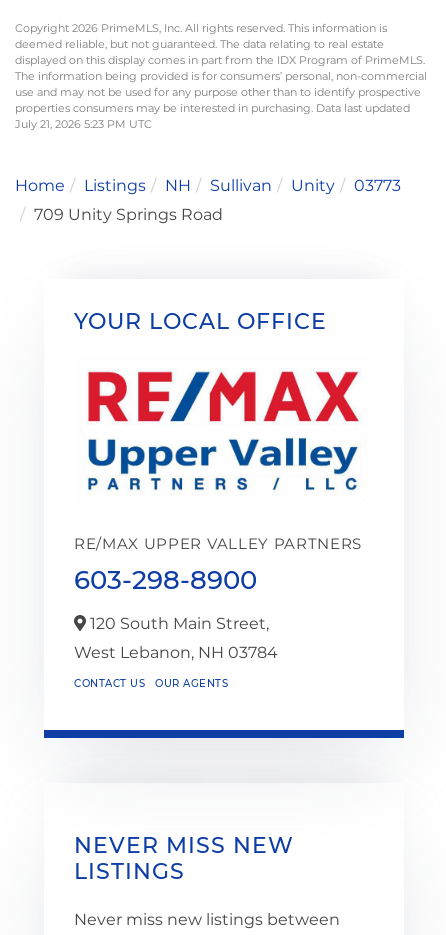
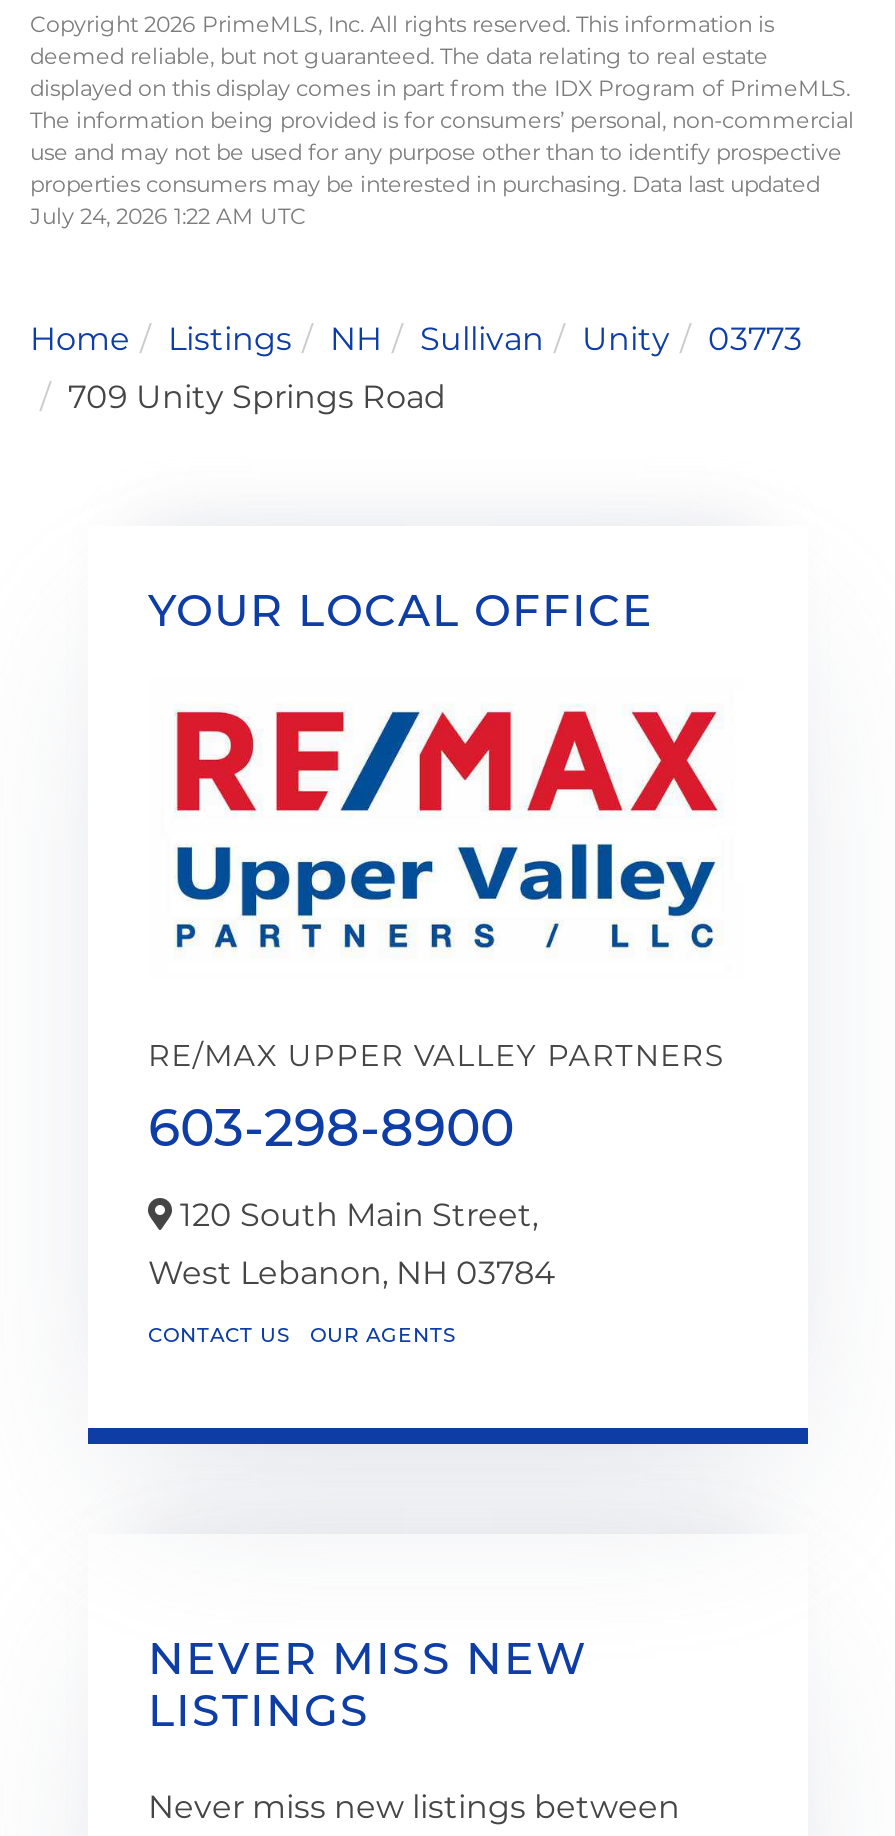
- July 21, 2026 5:23 PM UTC
+ July 24, 2026 1:22 AM UTC
